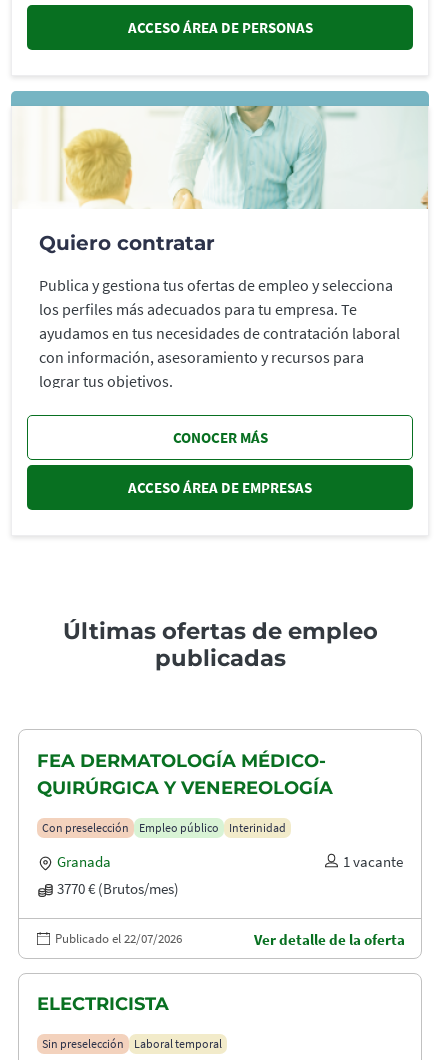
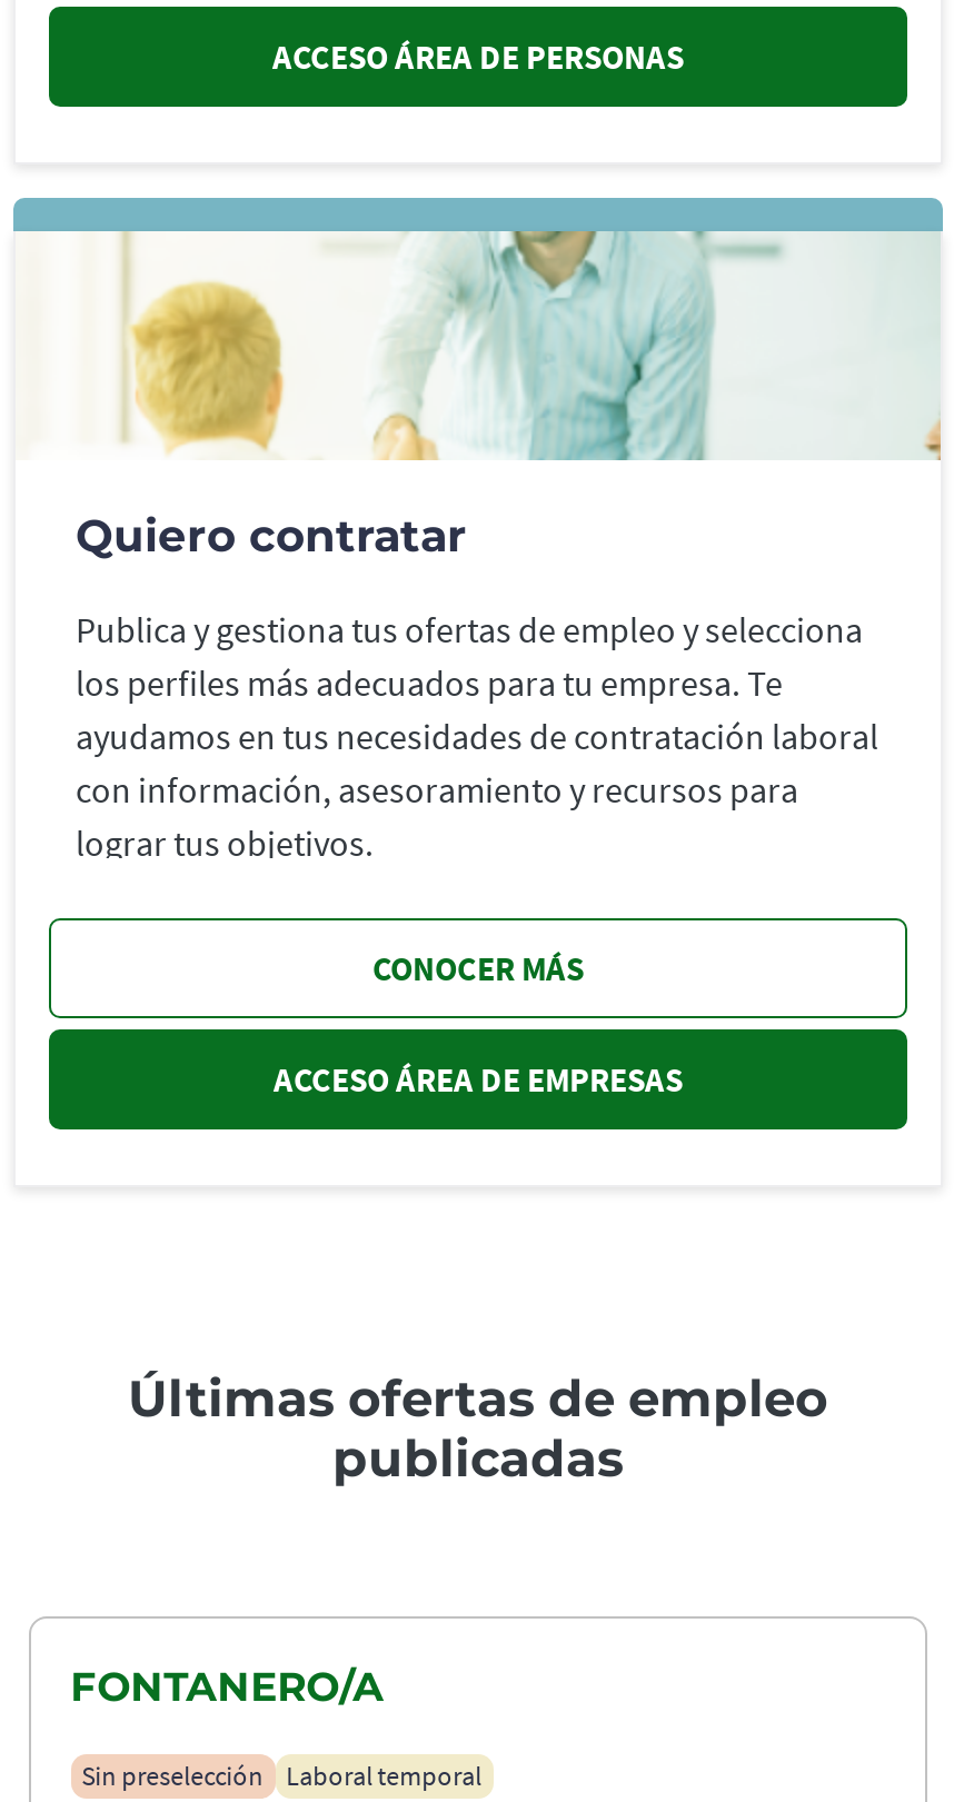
- FEA DERMATOLOGÍA MÉDICO-
- QUIRÚRGICA Y VENEREOLOGÍA
- Con preselección
- Empleo público
- Interinidad
- Granada
- 1 vacante
- 3770 € (Brutos/mes)
- Publicado el 22/07/2026
- Ver detalle de la oferta
- ELECTRICISTA
+ FONTANERO/A
